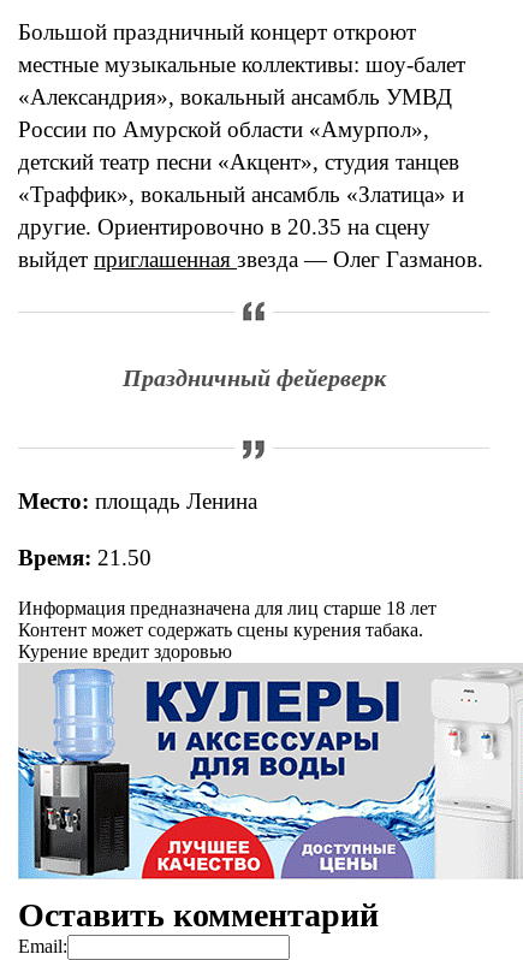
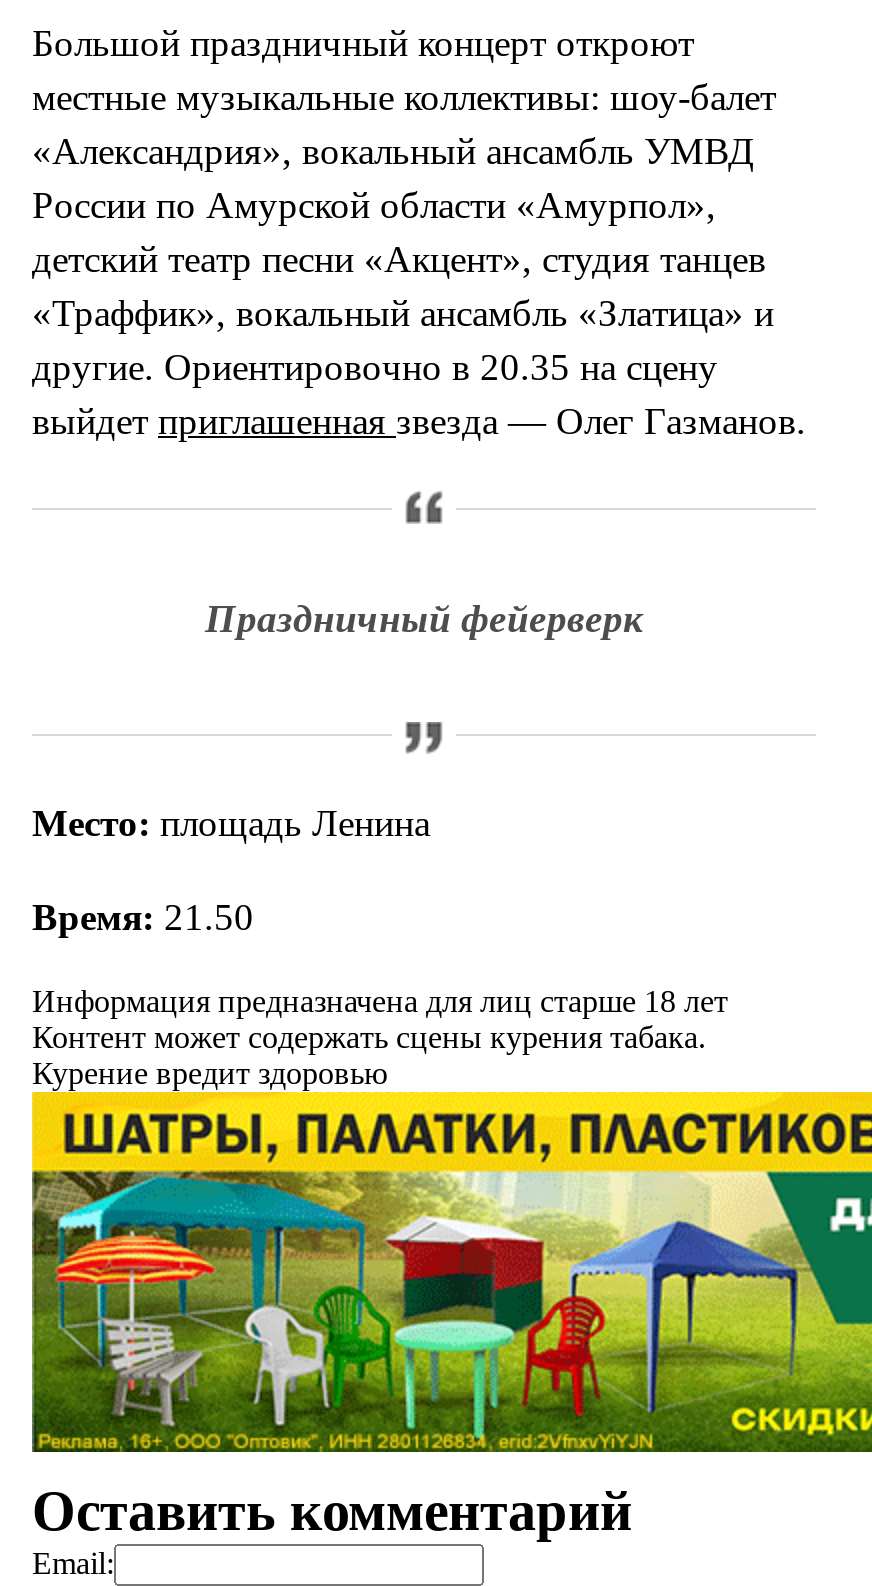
- [image]
+ [image]
